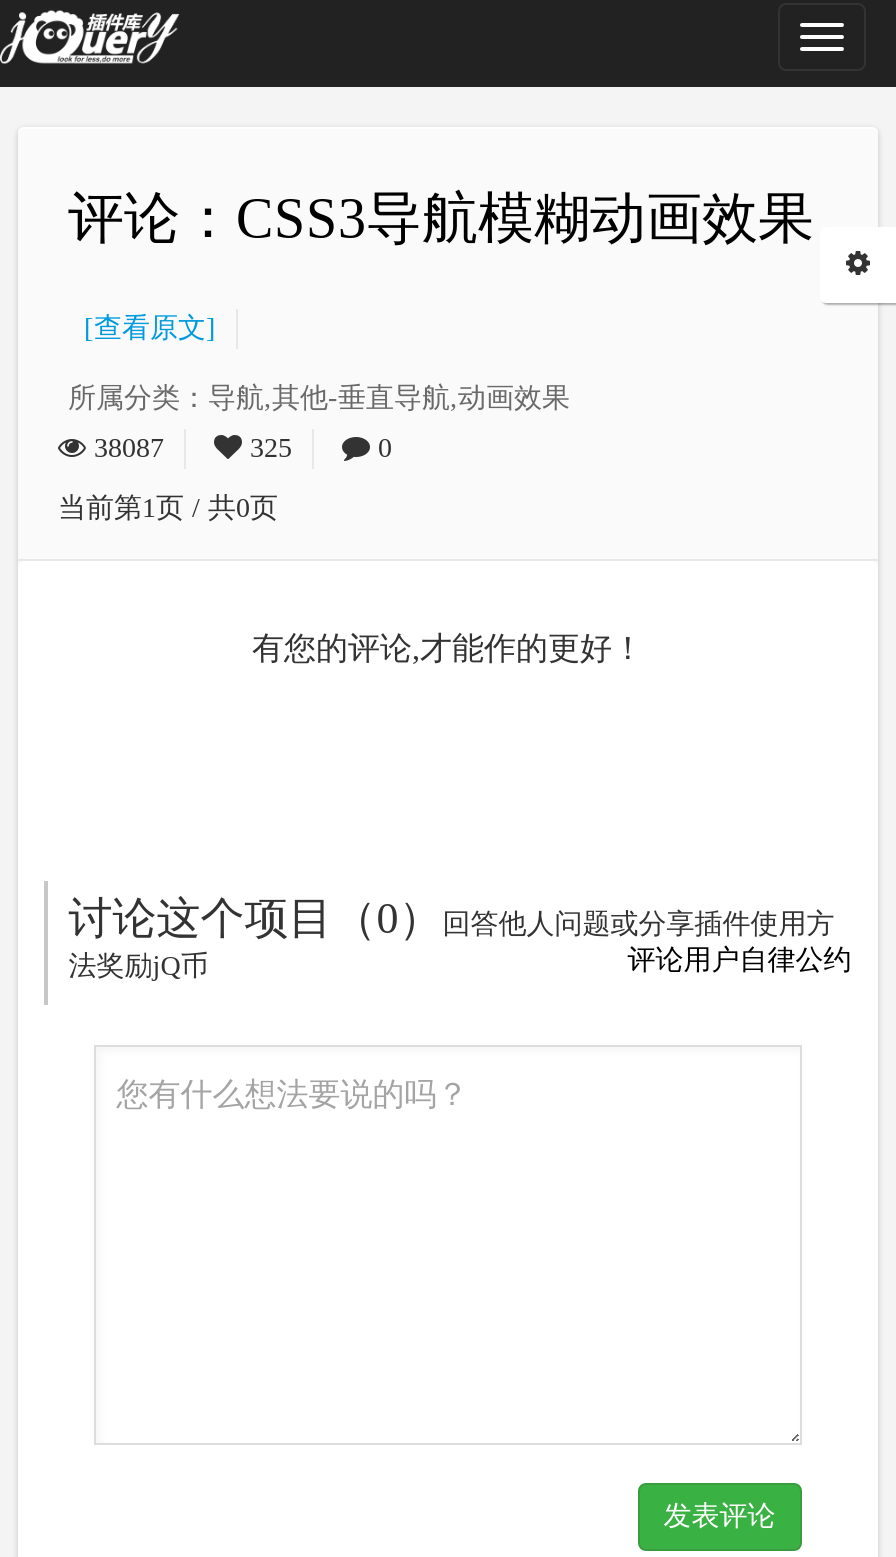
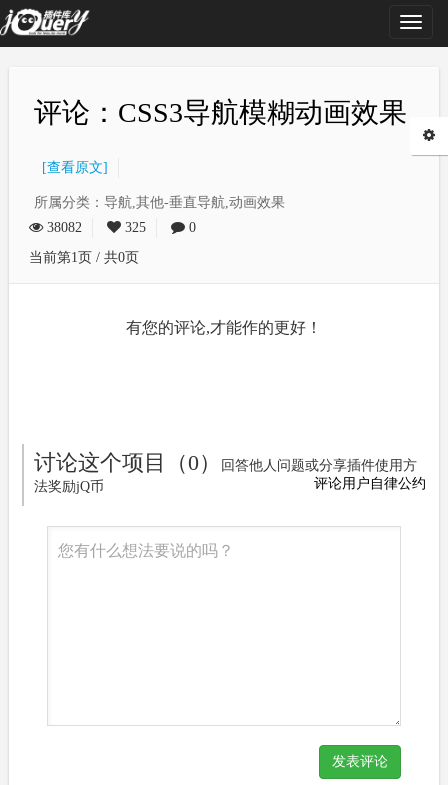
- 38087
+ 38082
